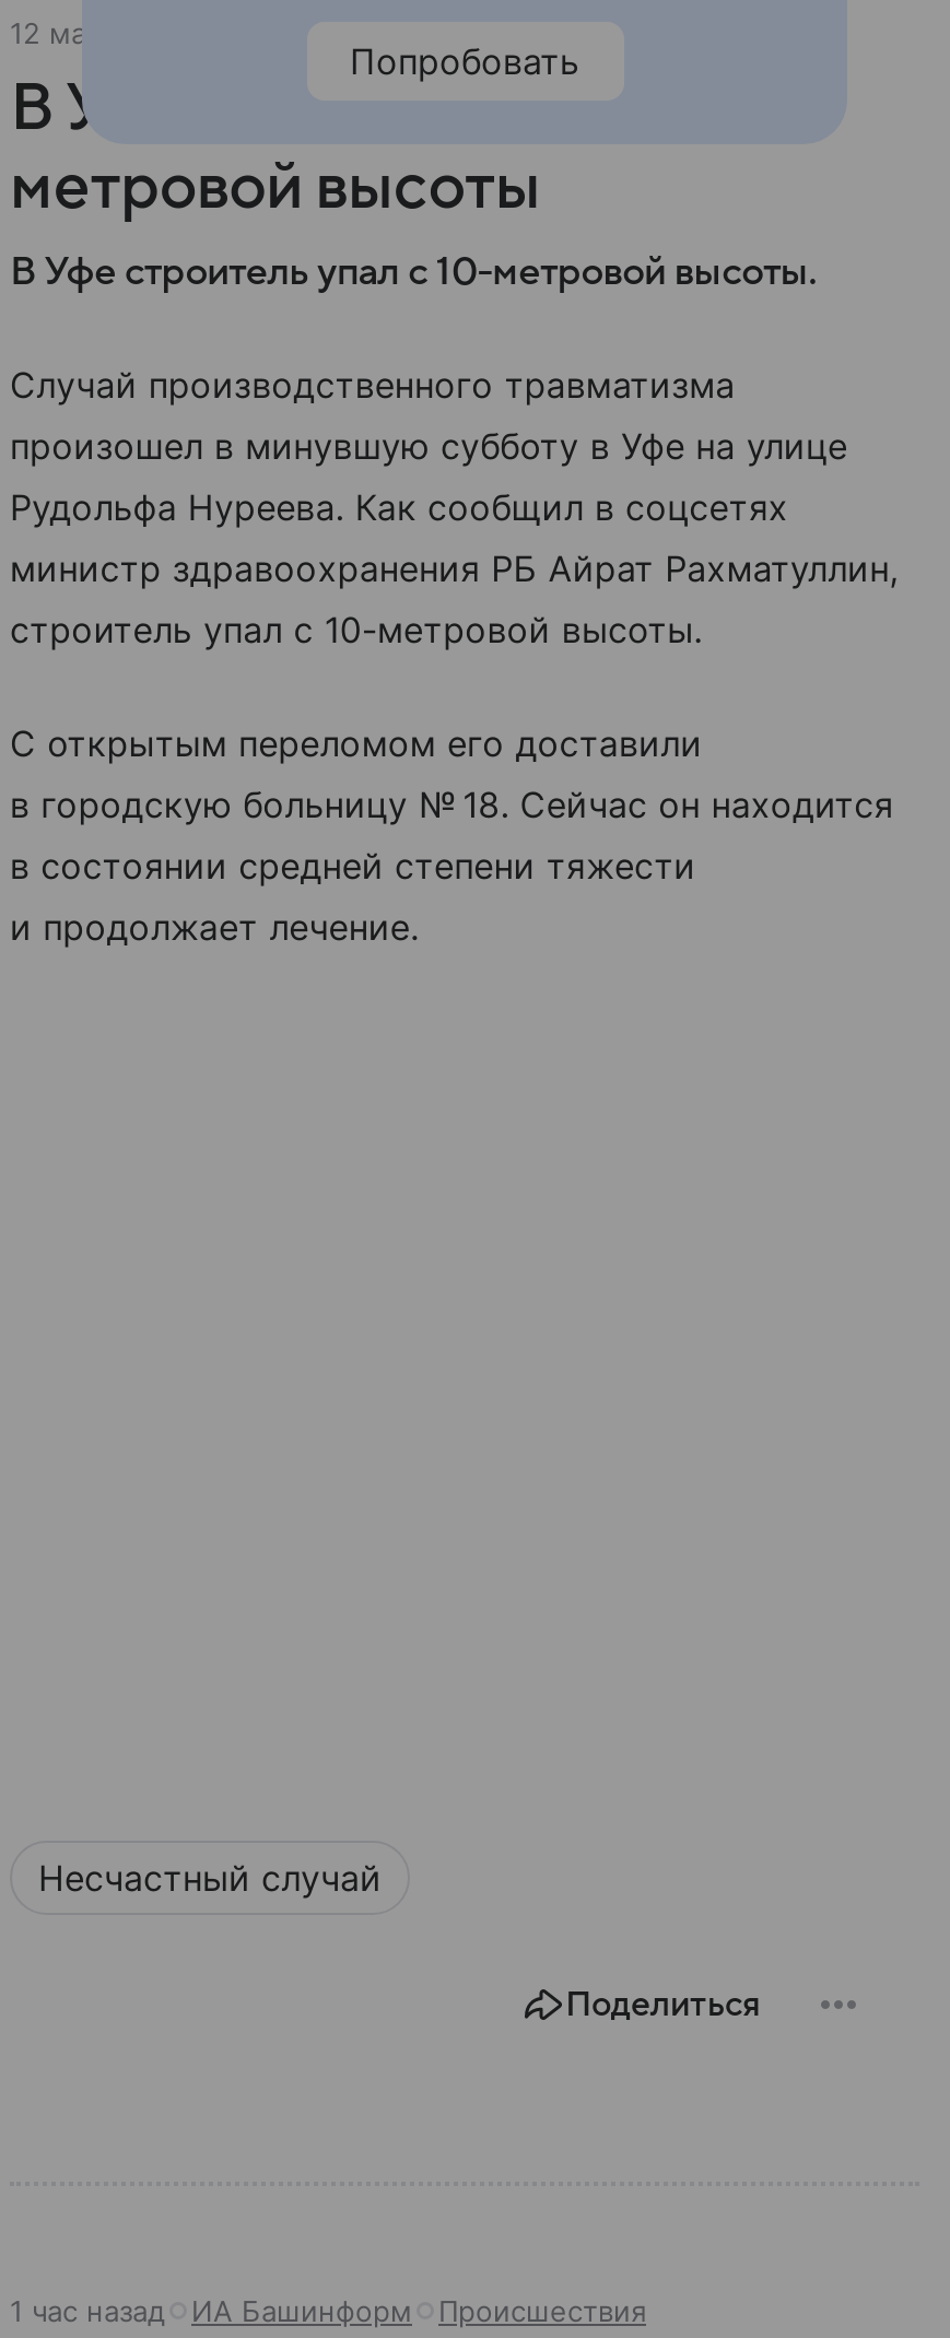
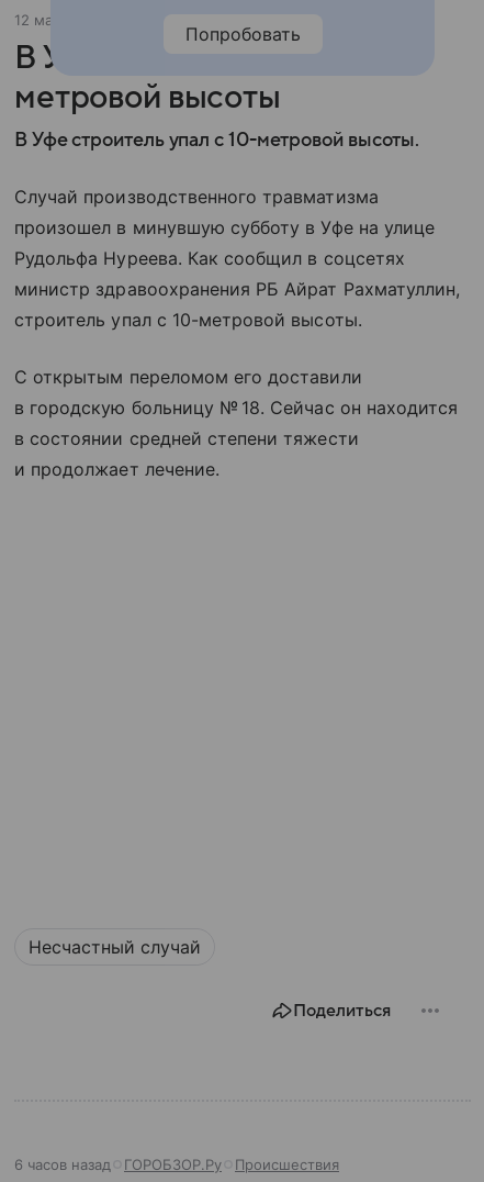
- 1 час назад
- ИА Башинформ
+ 6 часов назад
+ ГОРОБЗОР.Ру
